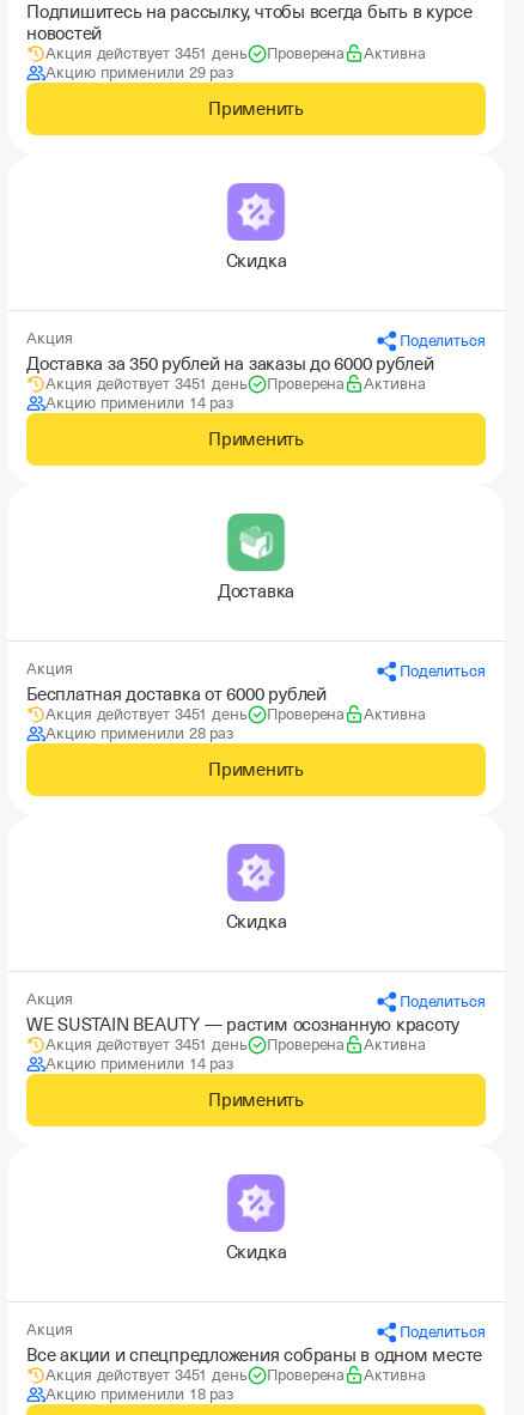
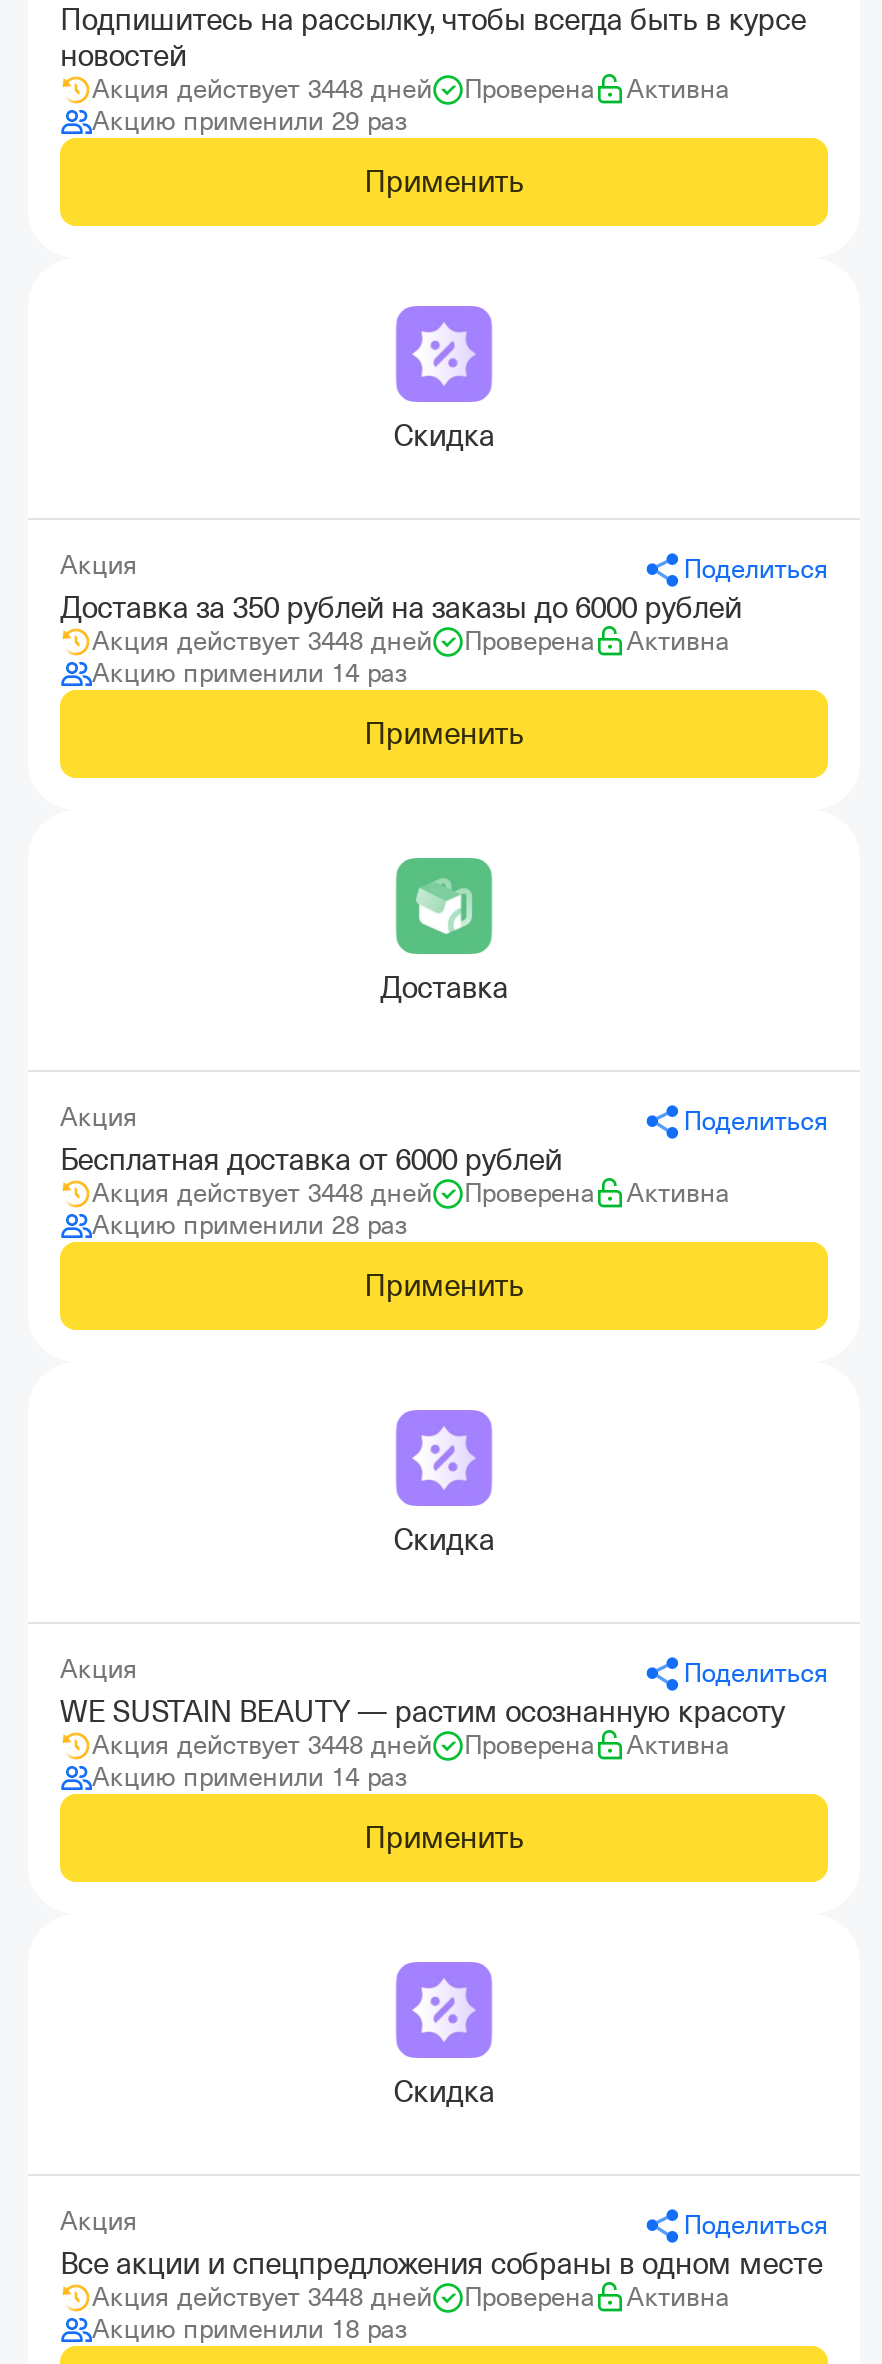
- Акция действует 3451 день
+ Акция действует 3448 дней

- Акция действует 3451 день
+ Акция действует 3448 дней

- Акция действует 3451 день
+ Акция действует 3448 дней

- Акция действует 3451 день
+ Акция действует 3448 дней

- Акция действует 3451 день
+ Акция действует 3448 дней
